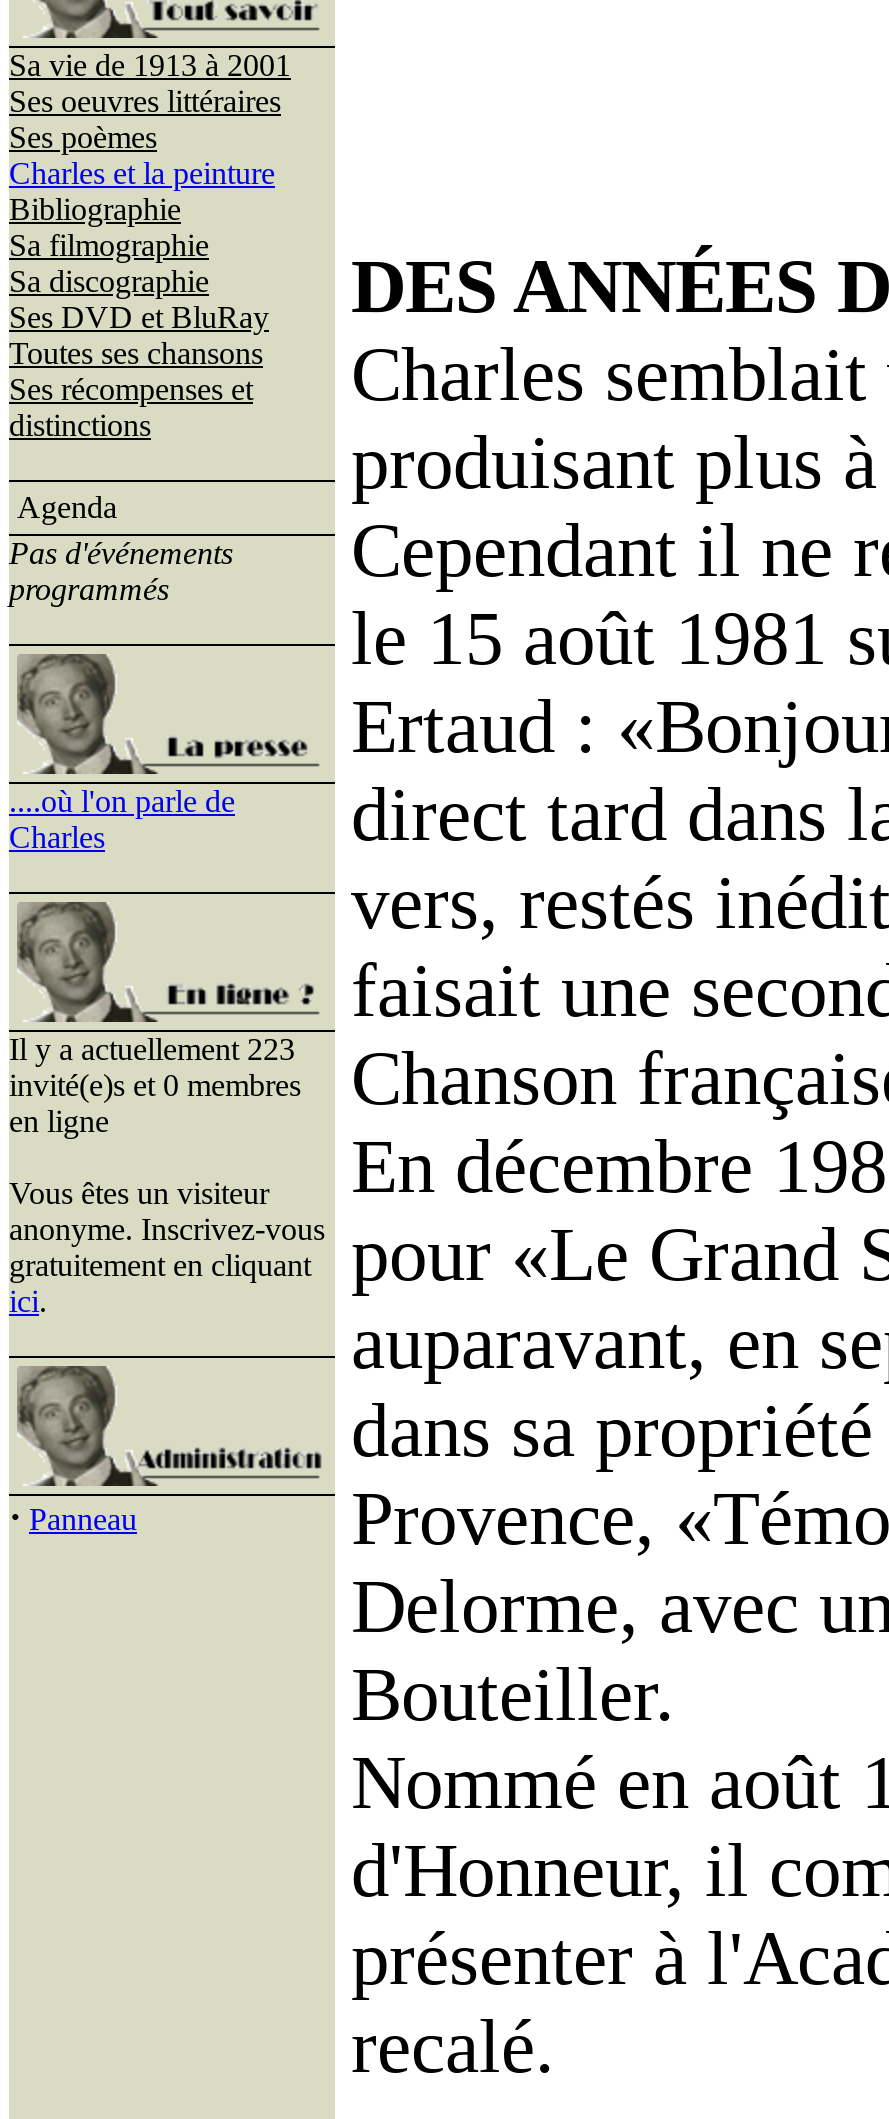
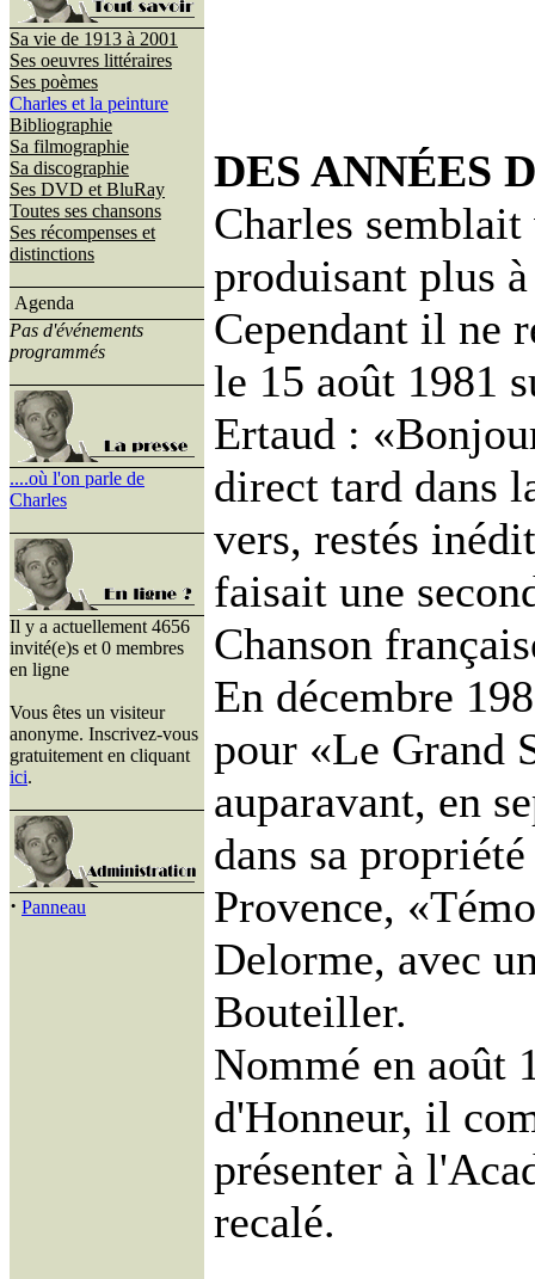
- Il y a actuellement 223
+ Il y a actuellement 4656
